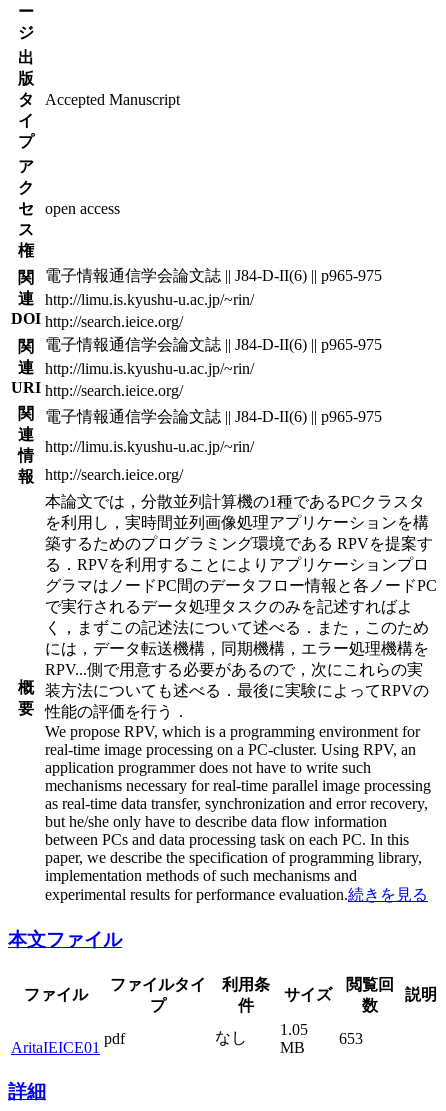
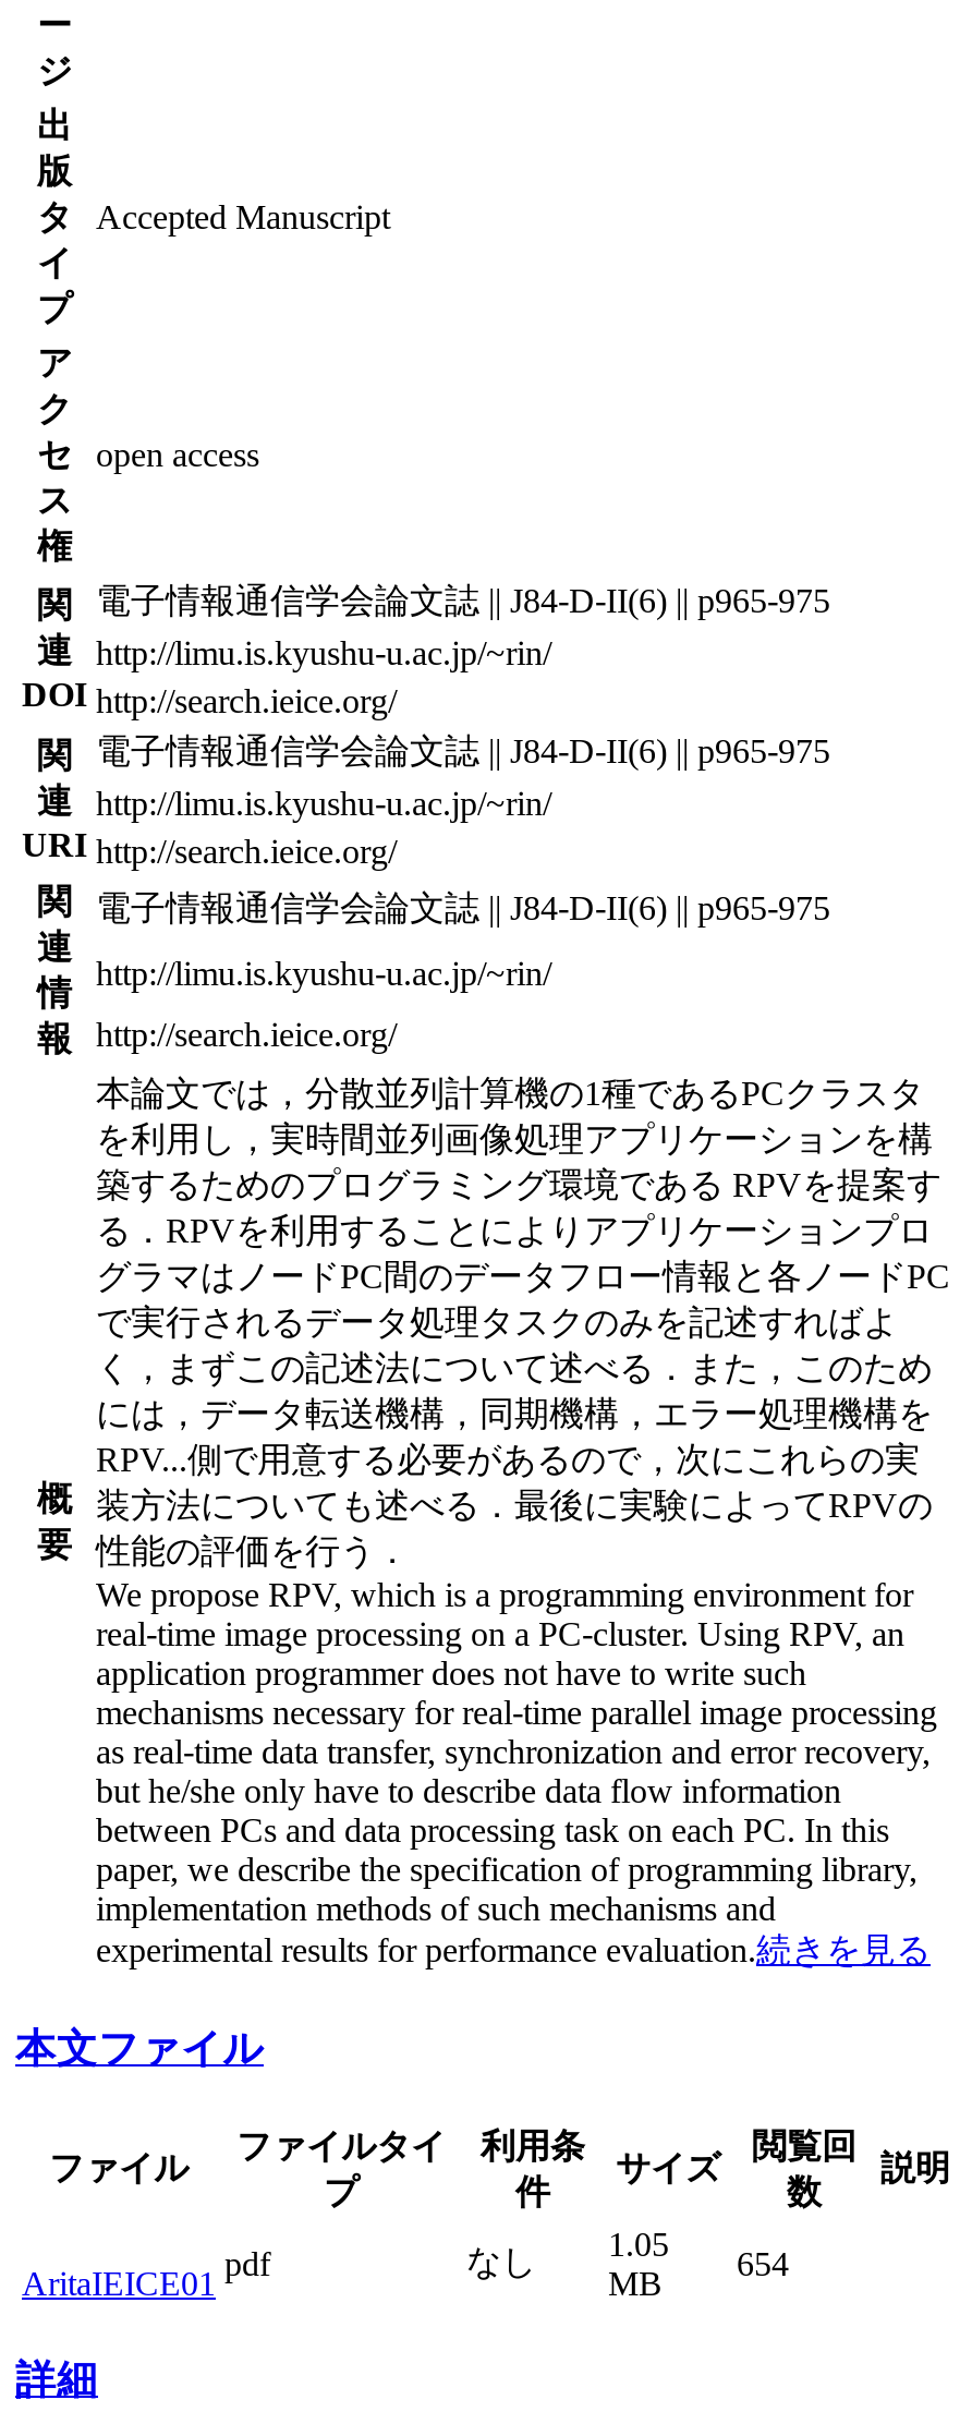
- 653
+ 654
